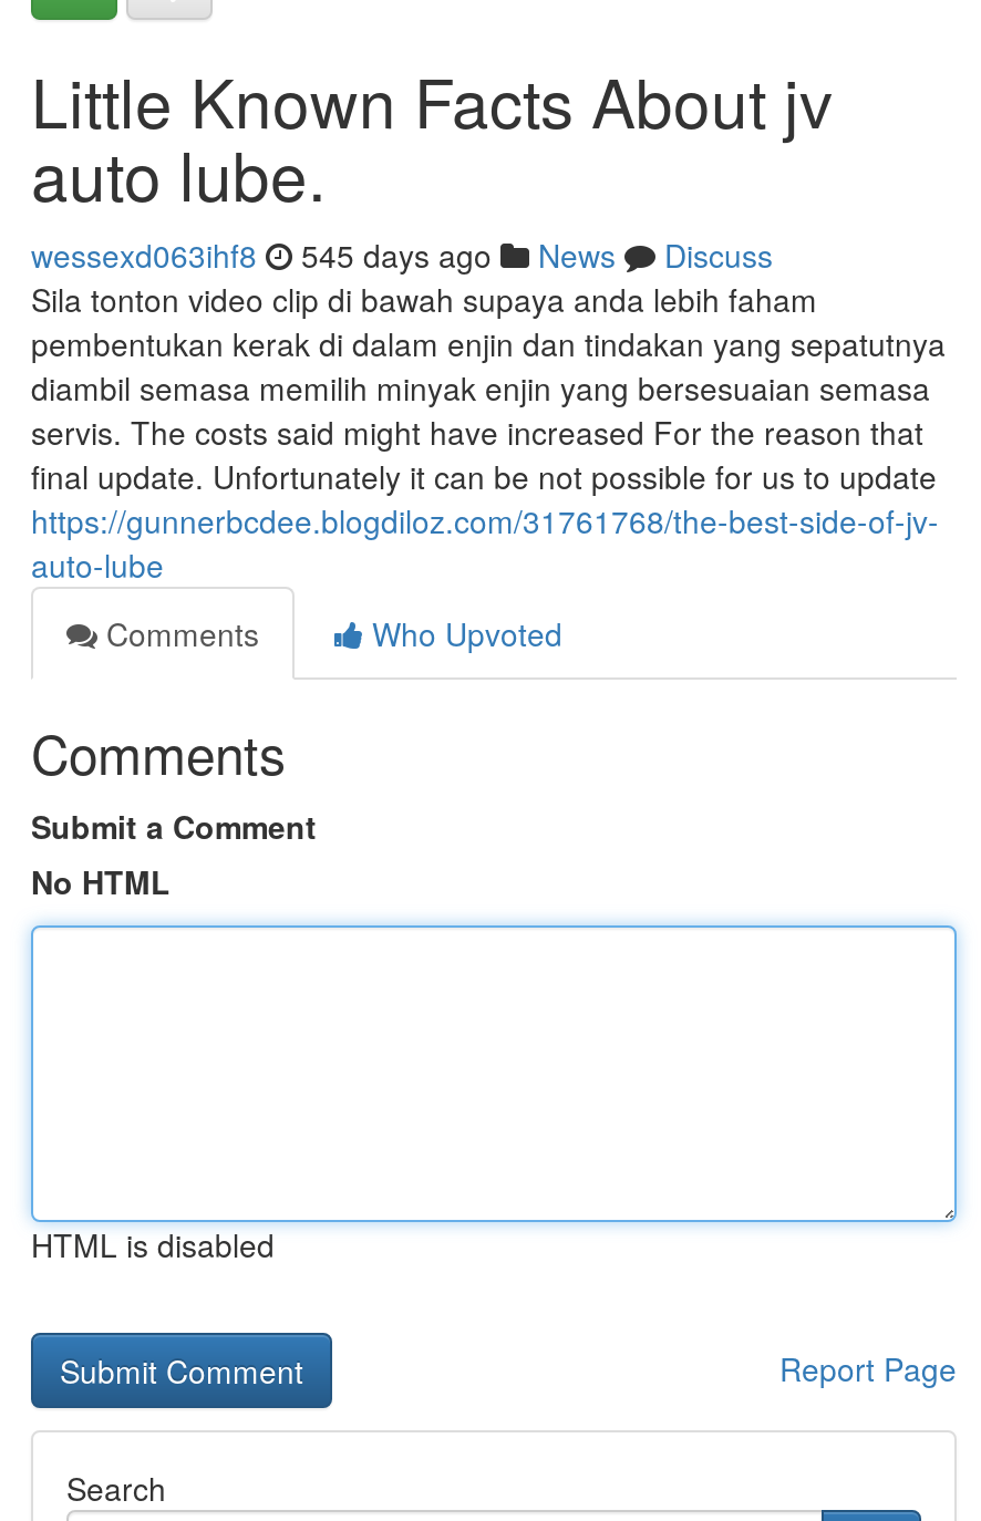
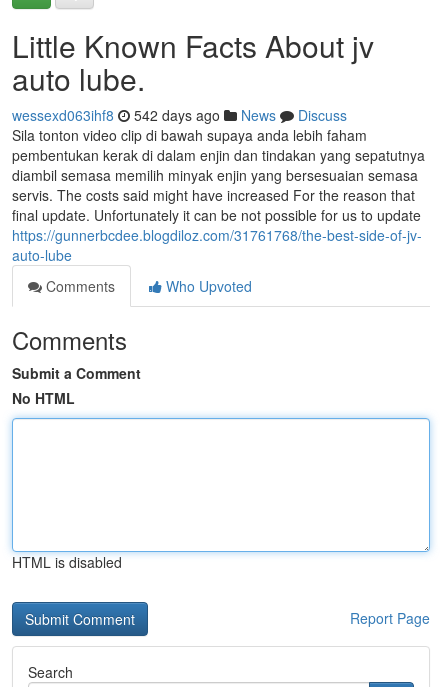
- wessexd063ihf8 545 days ago News Discuss
+ wessexd063ihf8 542 days ago News Discuss
